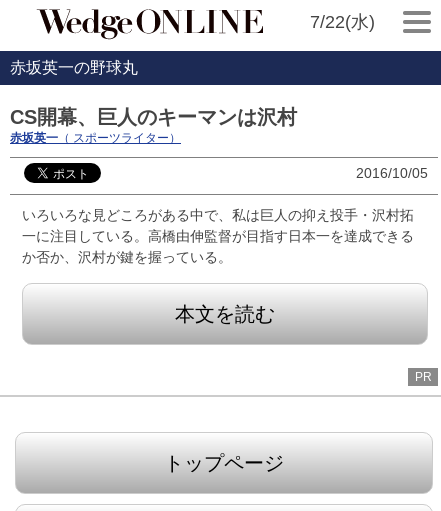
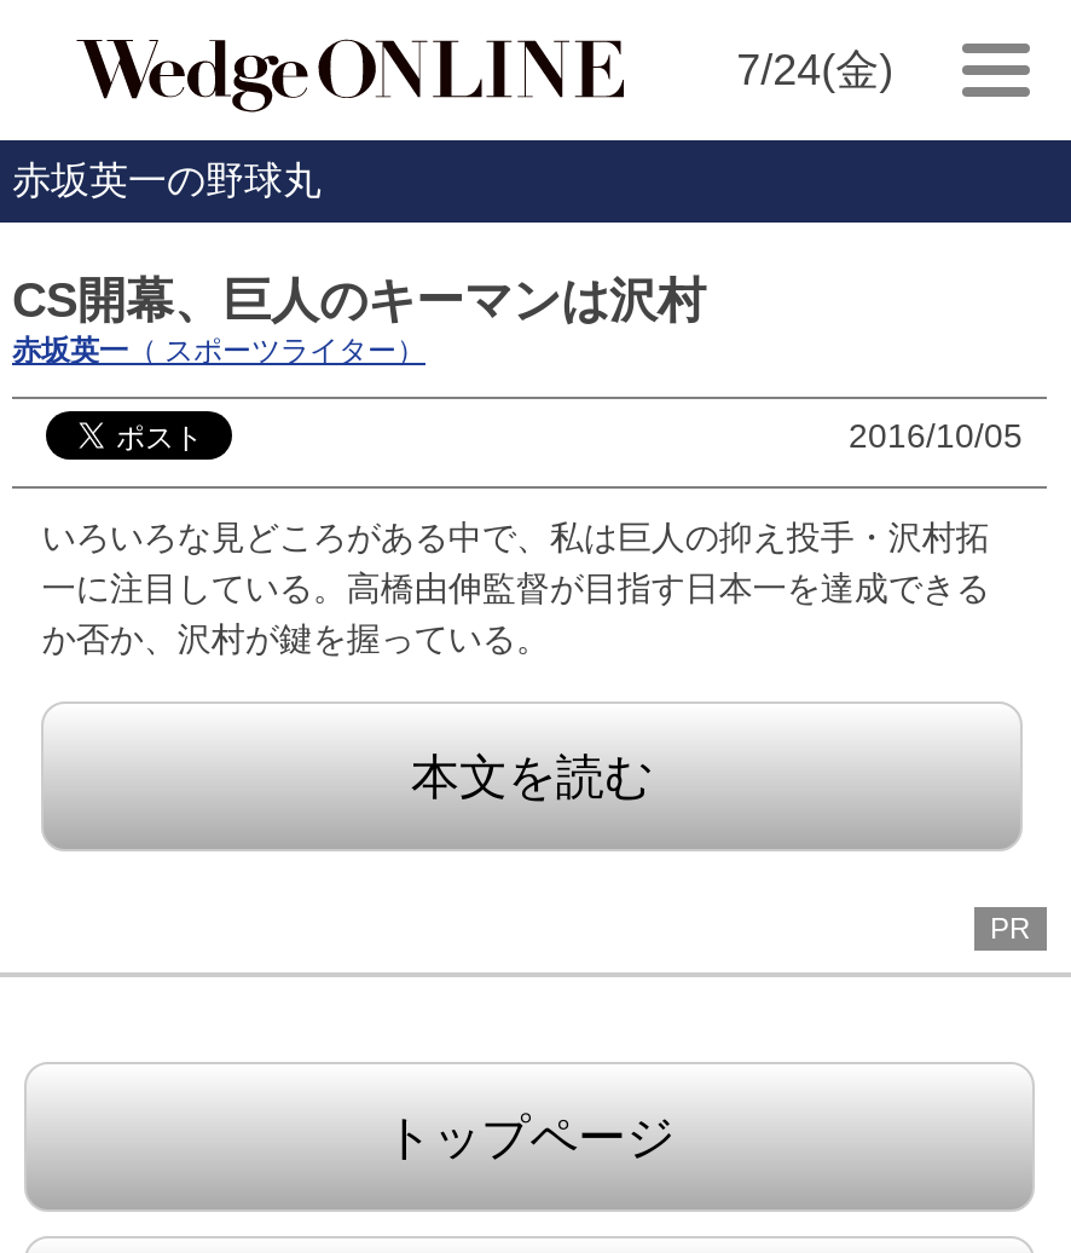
- 7/22(水)
+ 7/24(金)
